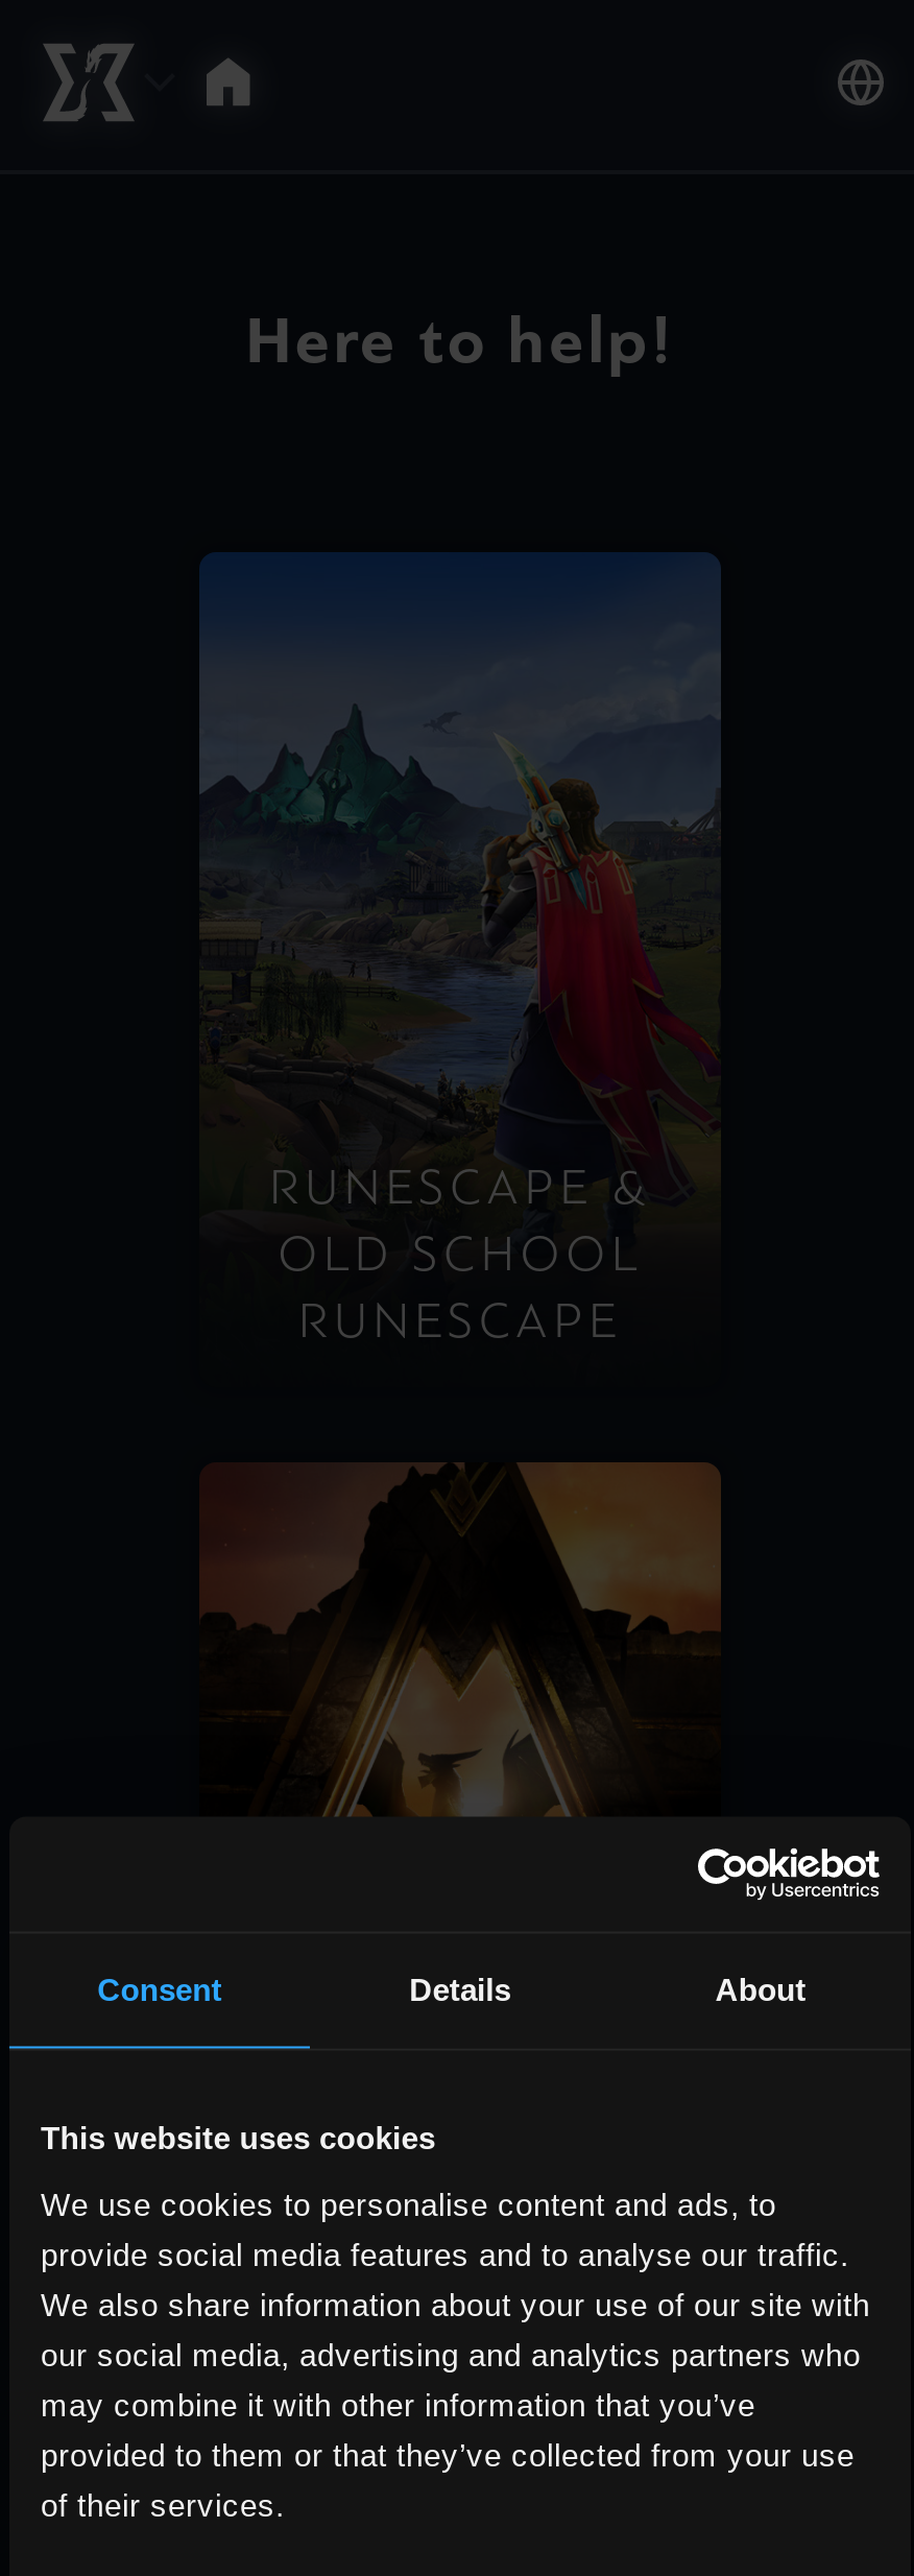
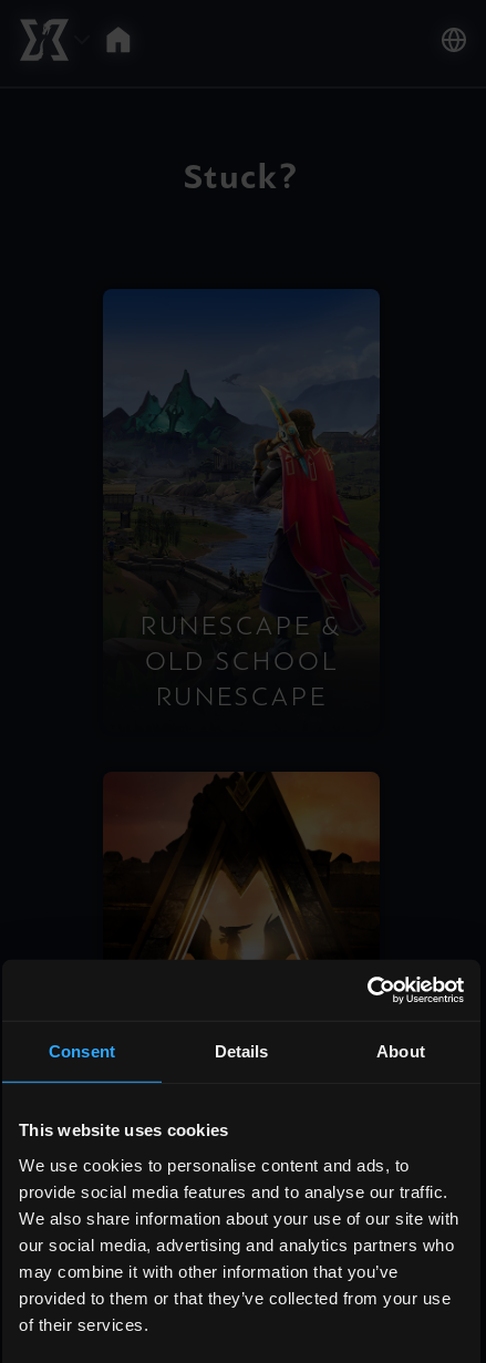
- Here to help!
+ Stuck?
